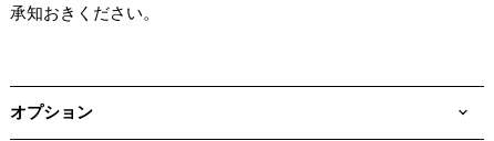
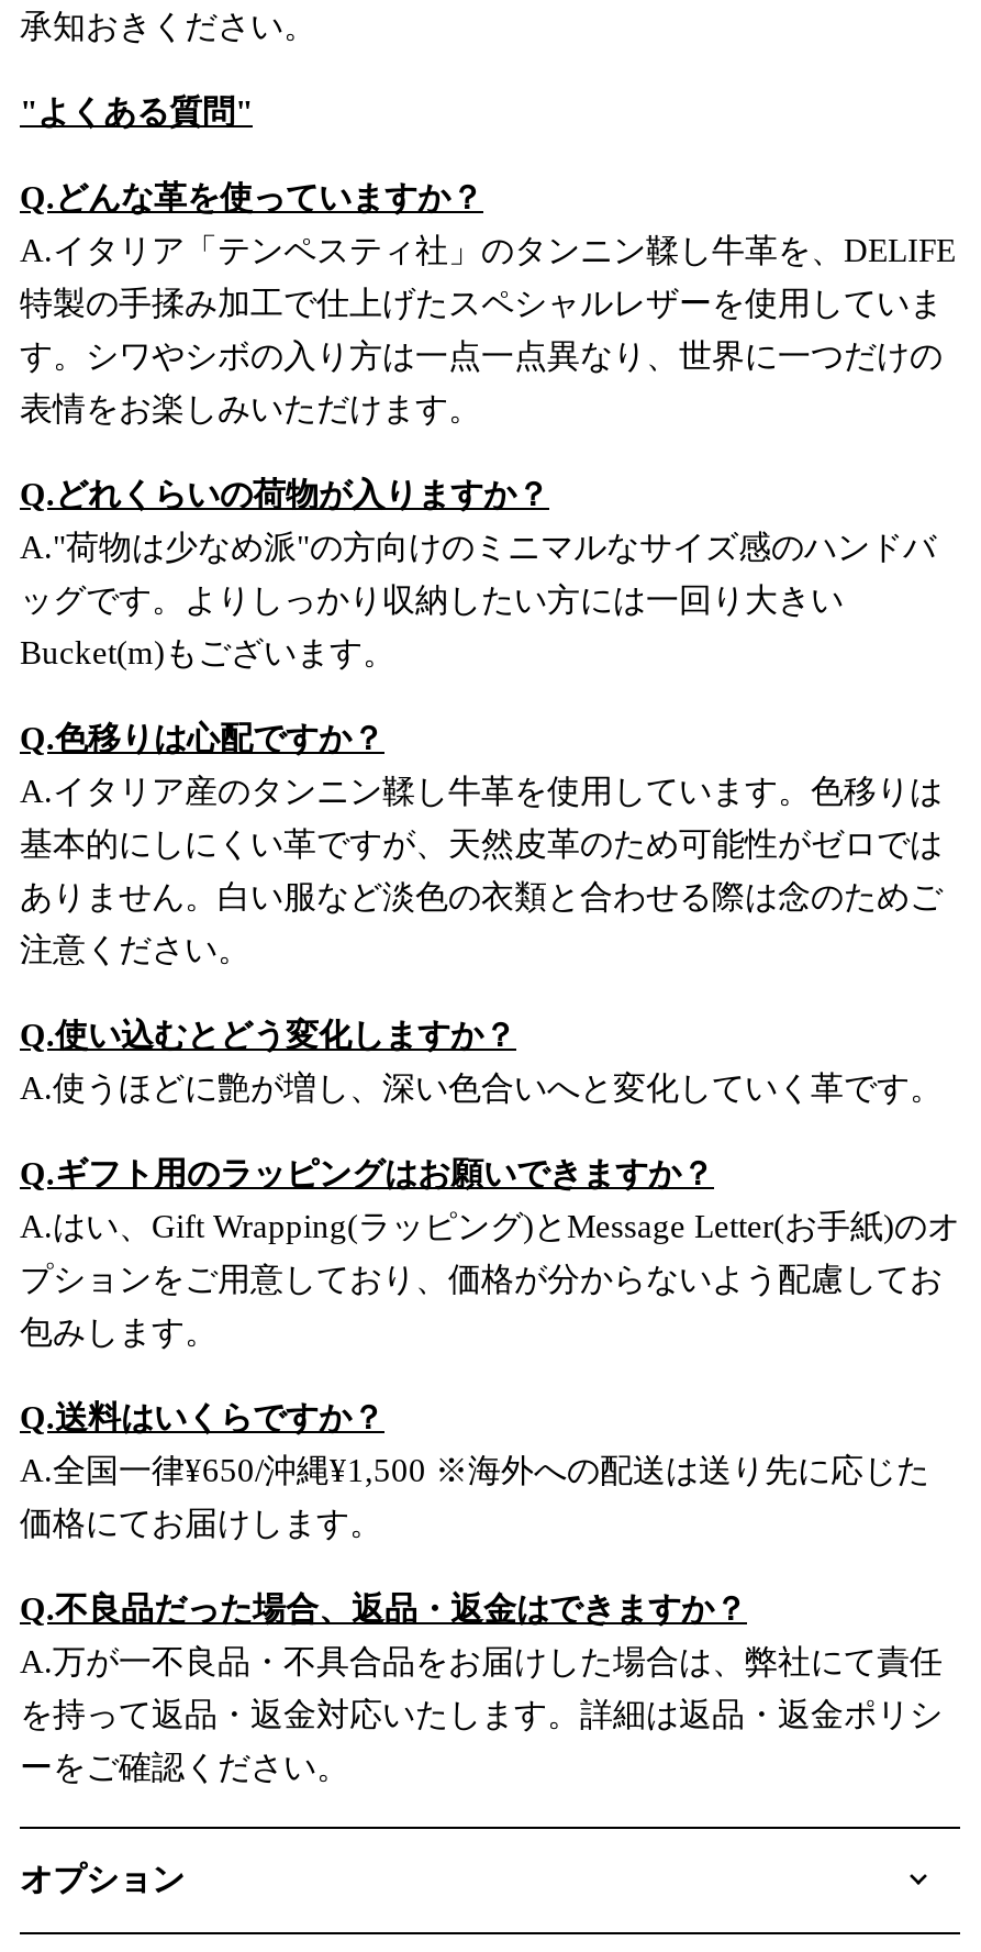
+ "よくある質問"
+ Q.どんな革を使っていますか？
+ A.イタリア「テンペスティ社」のタンニン鞣し牛革を、DELIFE
+ 特製の手揉み加工で仕上げたスペシャルレザーを使用していま
+ す。シワやシボの入り方は一点一点異なり、世界に一つだけの
+ 表情をお楽しみいただけます。
+ Q.どれくらいの荷物が入りますか？
+ A."荷物は少なめ派"の方向けのミニマルなサイズ感のハンドバ
+ ッグです。よりしっかり収納したい方には一回り大きい
+ Bucket(m)もございます。
+ Q.色移りは心配ですか？
+ A.イタリア産のタンニン鞣し牛革を使用しています。色移りは
+ 基本的にしにくい革ですが、天然皮革のため可能性がゼロでは
+ ありません。白い服など淡色の衣類と合わせる際は念のためご
+ 注意ください。
+ Q.使い込むとどう変化しますか？
+ A.使うほどに艶が増し、深い色合いへと変化していく革です。
+ Q.ギフト用のラッピングはお願いできますか？
+ A.はい、Gift Wrapping(ラッピング)とMessage Letter(お手紙)のオ
+ プションをご用意しており、価格が分からないよう配慮してお
+ 包みします。
+ Q.送料はいくらですか？
+ A.全国一律¥650/沖縄¥1,500 ※海外への配送は送り先に応じた
+ 価格にてお届けします。
+ Q.不良品だった場合、返品・返金はできますか？
+ A.万が一不良品・不具合品をお届けした場合は、弊社にて責任
+ を持って返品・返金対応いたします。詳細は返品・返金ポリシ
+ ーをご確認ください。
